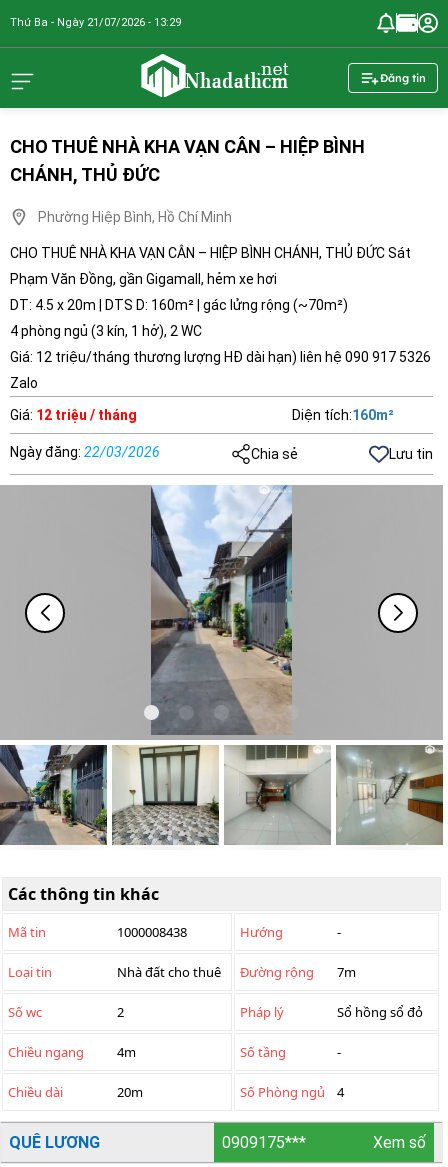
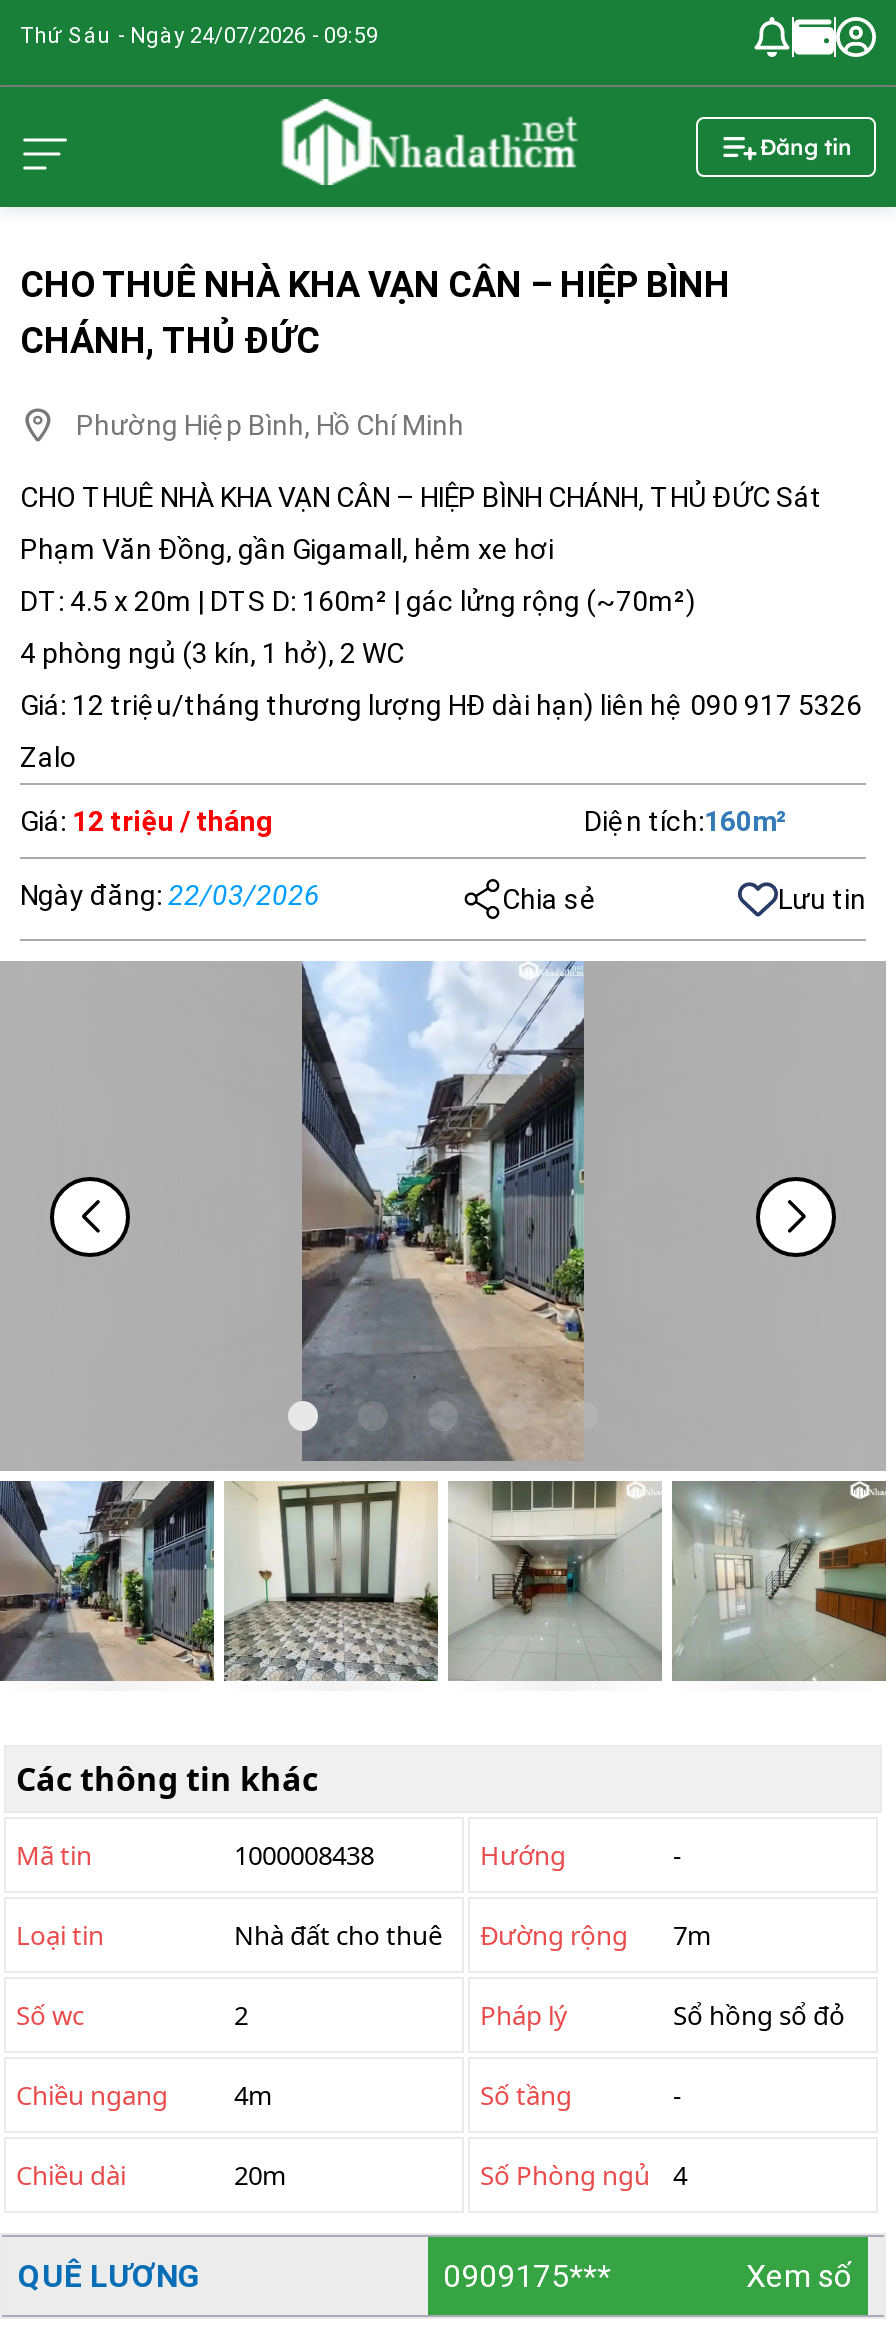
- Thứ Ba - Ngày 21/07/2026 - 13:29
+ Thứ Sáu - Ngày 24/07/2026 - 09:59
